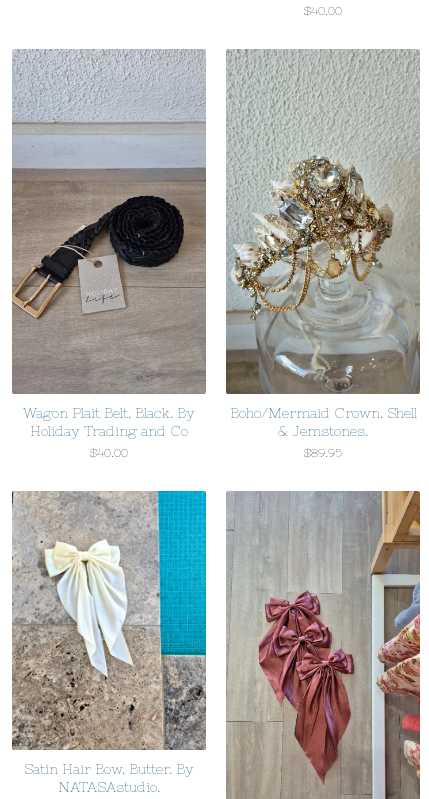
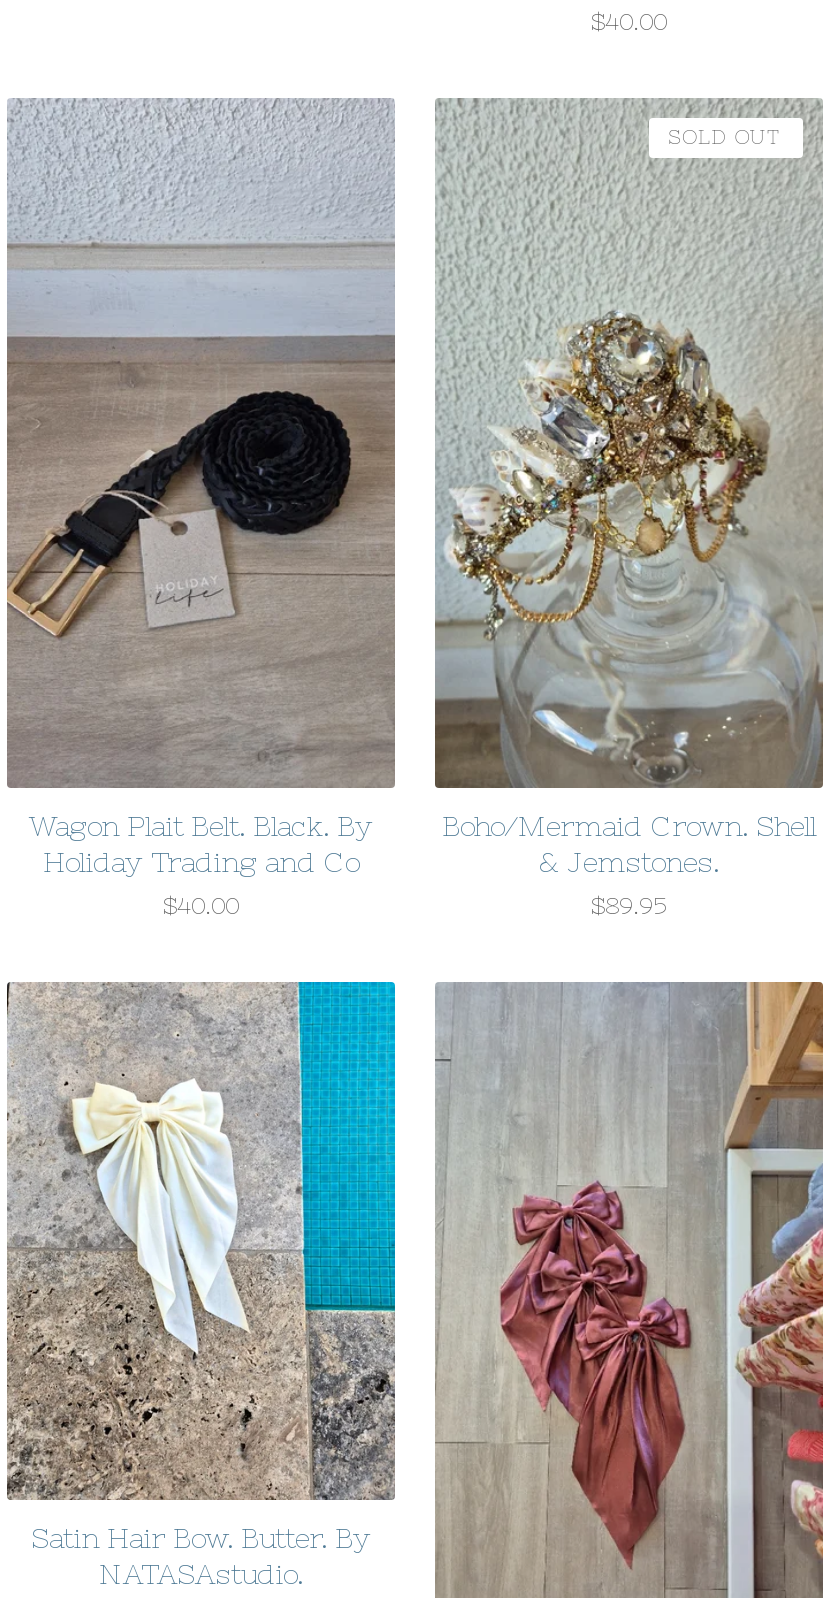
+ SOLD OUT
